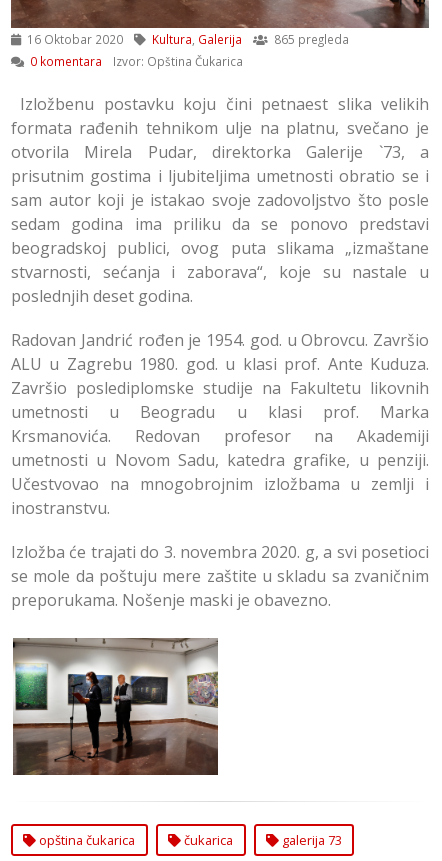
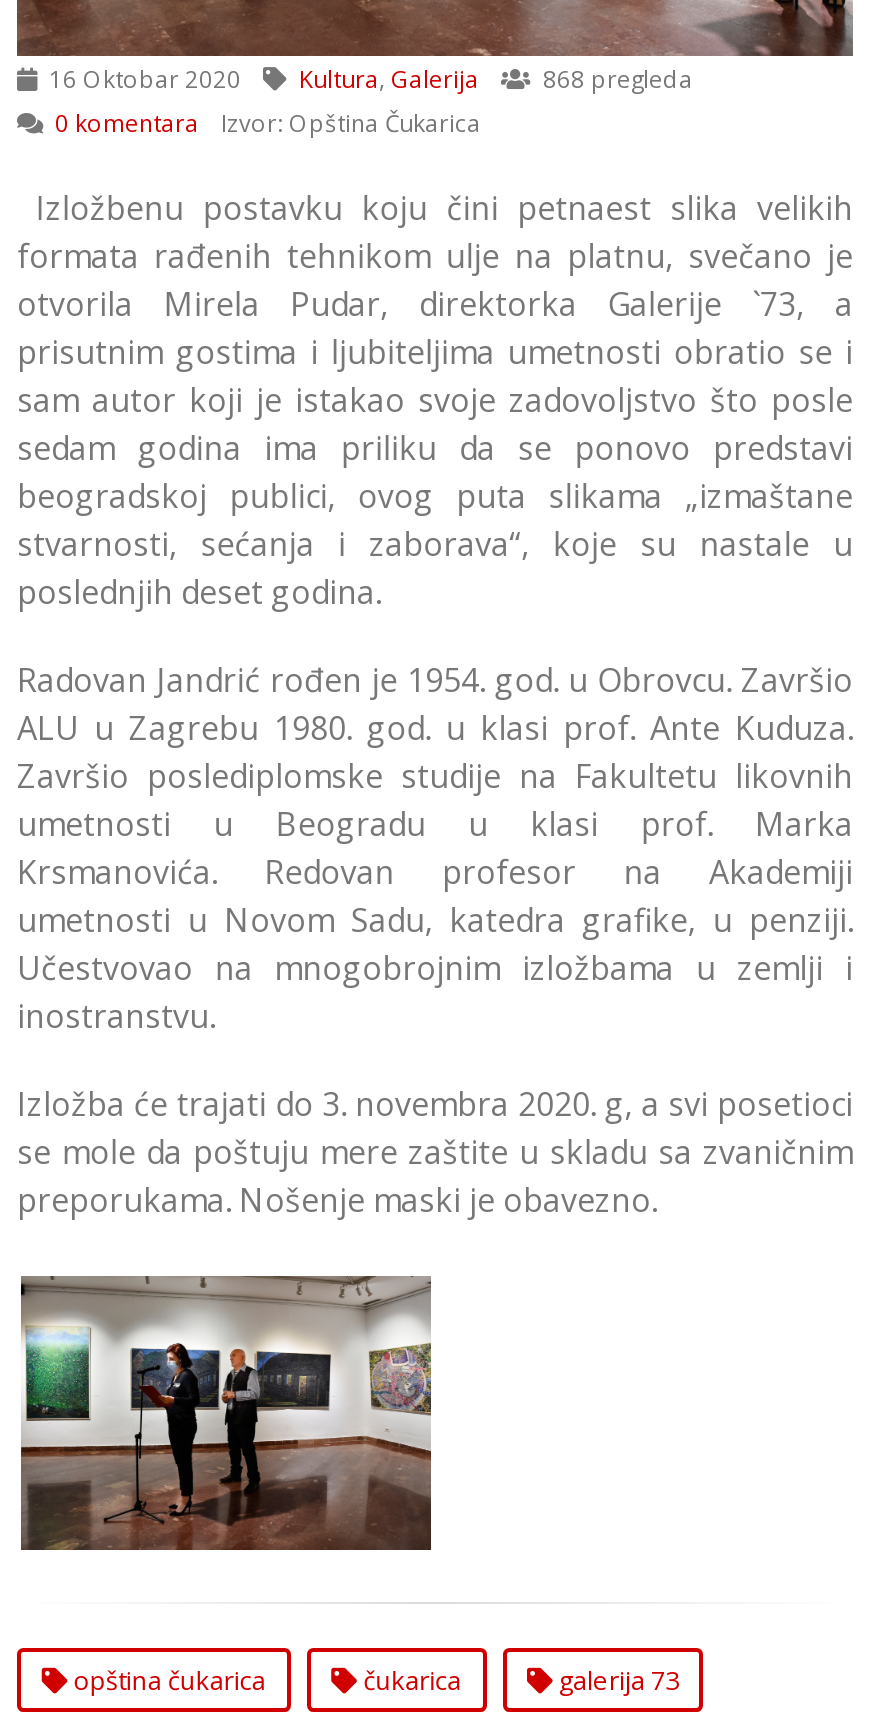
- 16 Oktobar 2020 Kultura, Galerija 865 pregleda
+ 16 Oktobar 2020 Kultura, Galerija 868 pregleda
